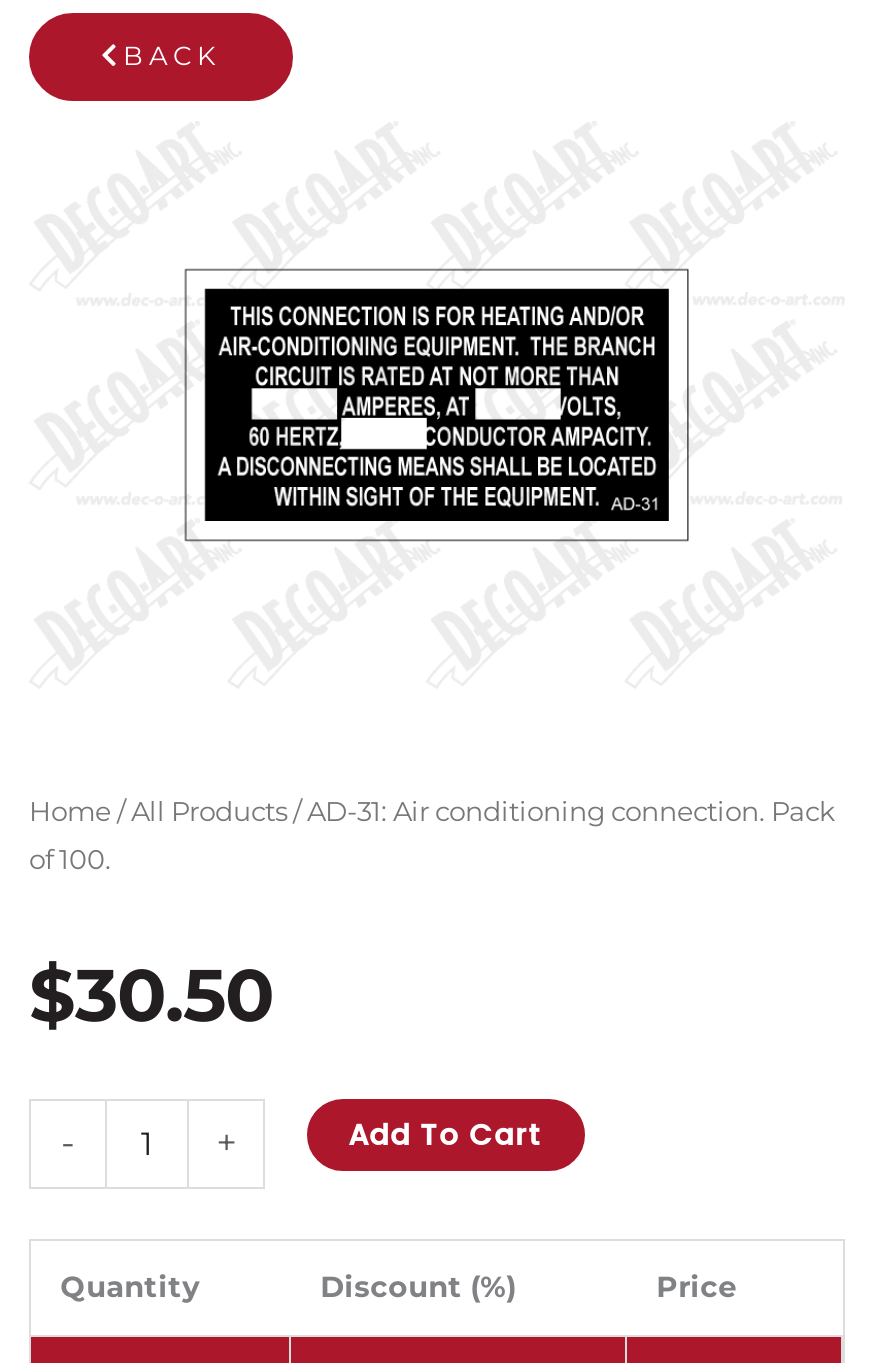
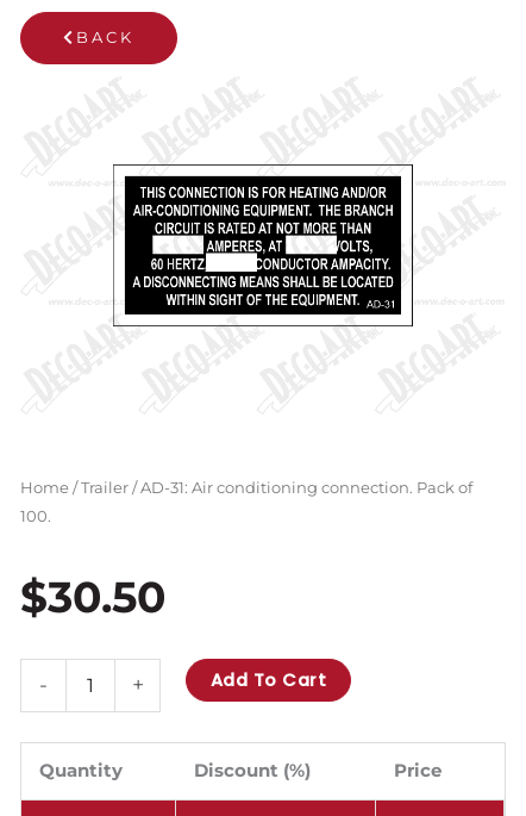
- Home /All Products / AD-31: Air conditioning connection. Pack
+ Home /Trailer / AD-31: Air conditioning connection. Pack of

- of 100.
+ 100.
